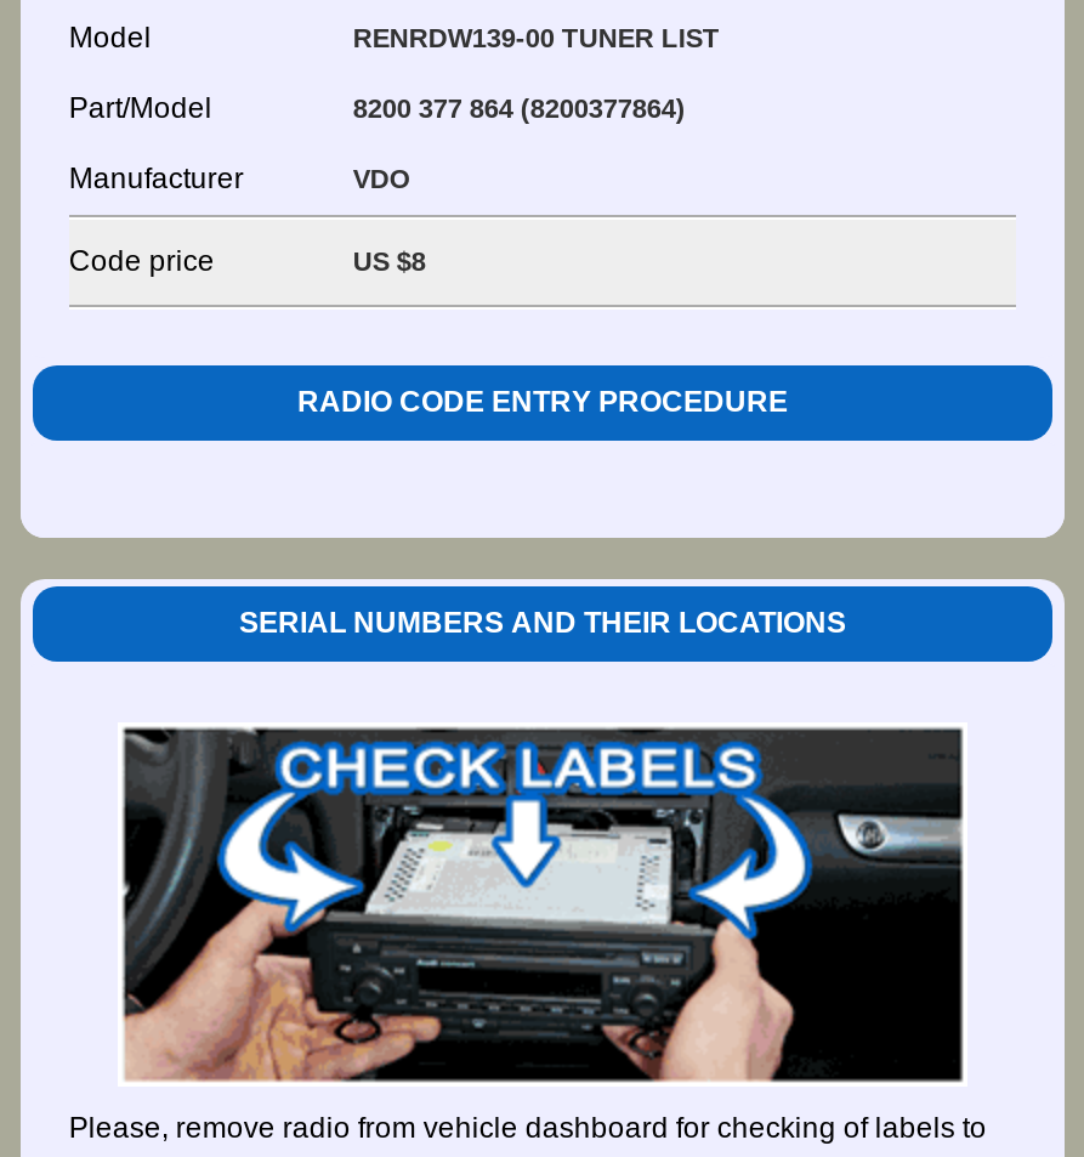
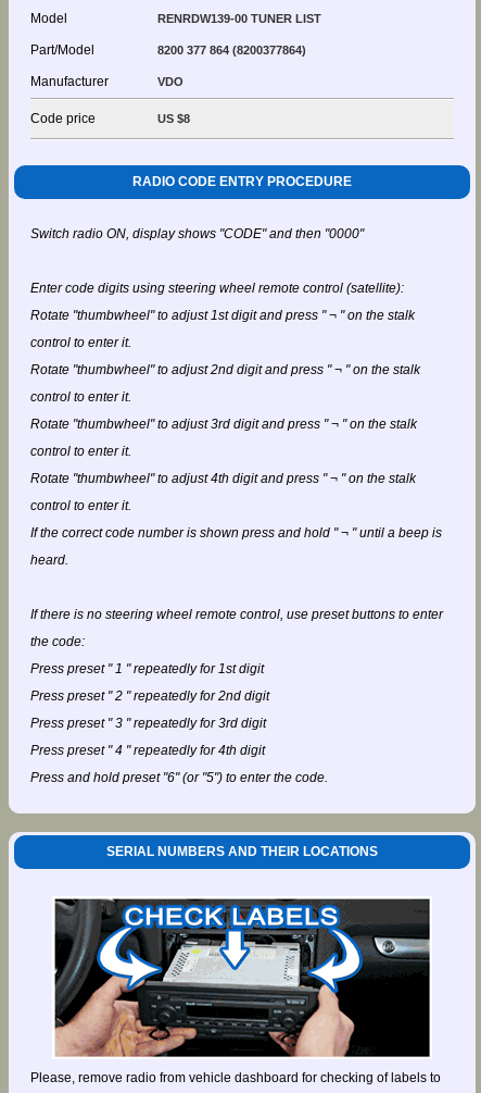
+ Switch radio ON, display shows "CODE" and then "0000"

+ Enter code digits using steering wheel remote control (satellite):
+ Rotate "thumbwheel" to adjust 1st digit and press " ¬ " on the stalk
+ control to enter it.
+ Rotate "thumbwheel" to adjust 2nd digit and press " ¬ " on the stalk
+ control to enter it.
+ Rotate "thumbwheel" to adjust 3rd digit and press " ¬ " on the stalk
+ control to enter it.
+ Rotate "thumbwheel" to adjust 4th digit and press " ¬ " on the stalk
+ control to enter it.
+ If the correct code number is shown press and hold " ¬ " until a beep is
+ heard.

+ If there is no steering wheel remote control, use preset buttons to enter
+ the code:
+ Press preset " 1 " repeatedly for 1st digit
+ Press preset " 2 " repeatedly for 2nd digit
+ Press preset " 3 " repeatedly for 3rd digit
+ Press preset " 4 " repeatedly for 4th digit
+ Press and hold preset "6" (or "5") to enter the code.
